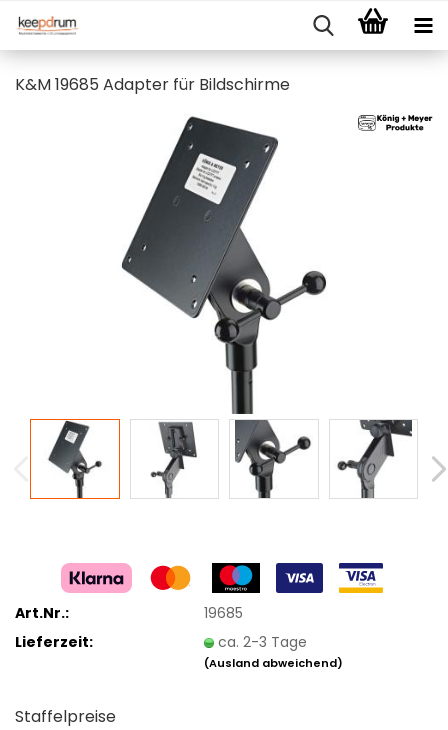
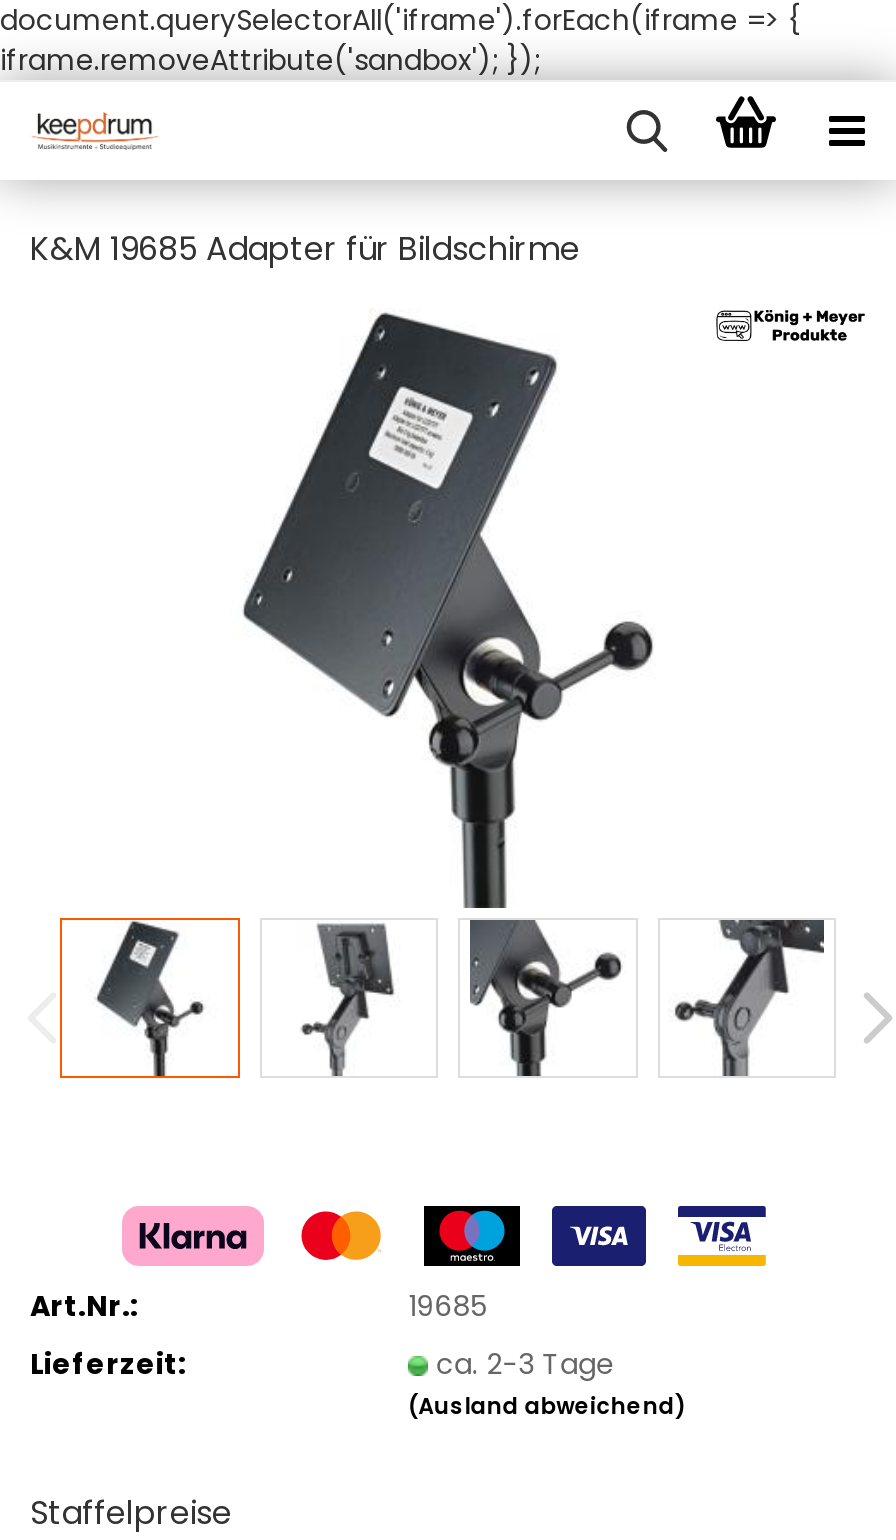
+ document.querySelectorAll('iframe').forEach(iframe => {
+ iframe.removeAttribute('sandbox'); });
